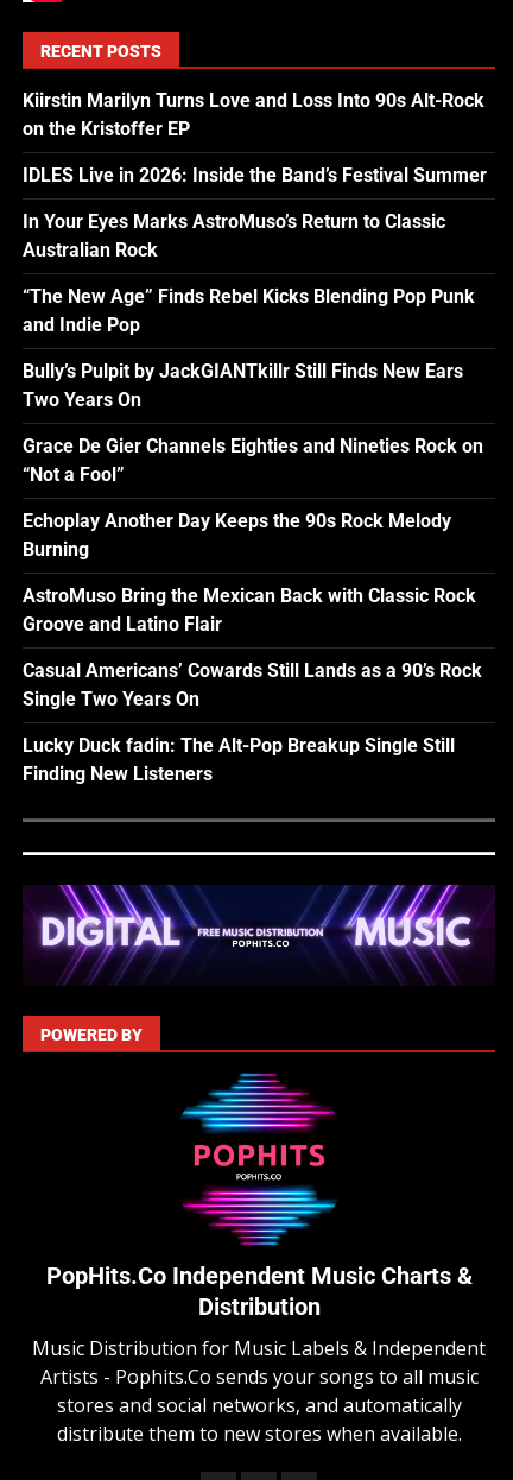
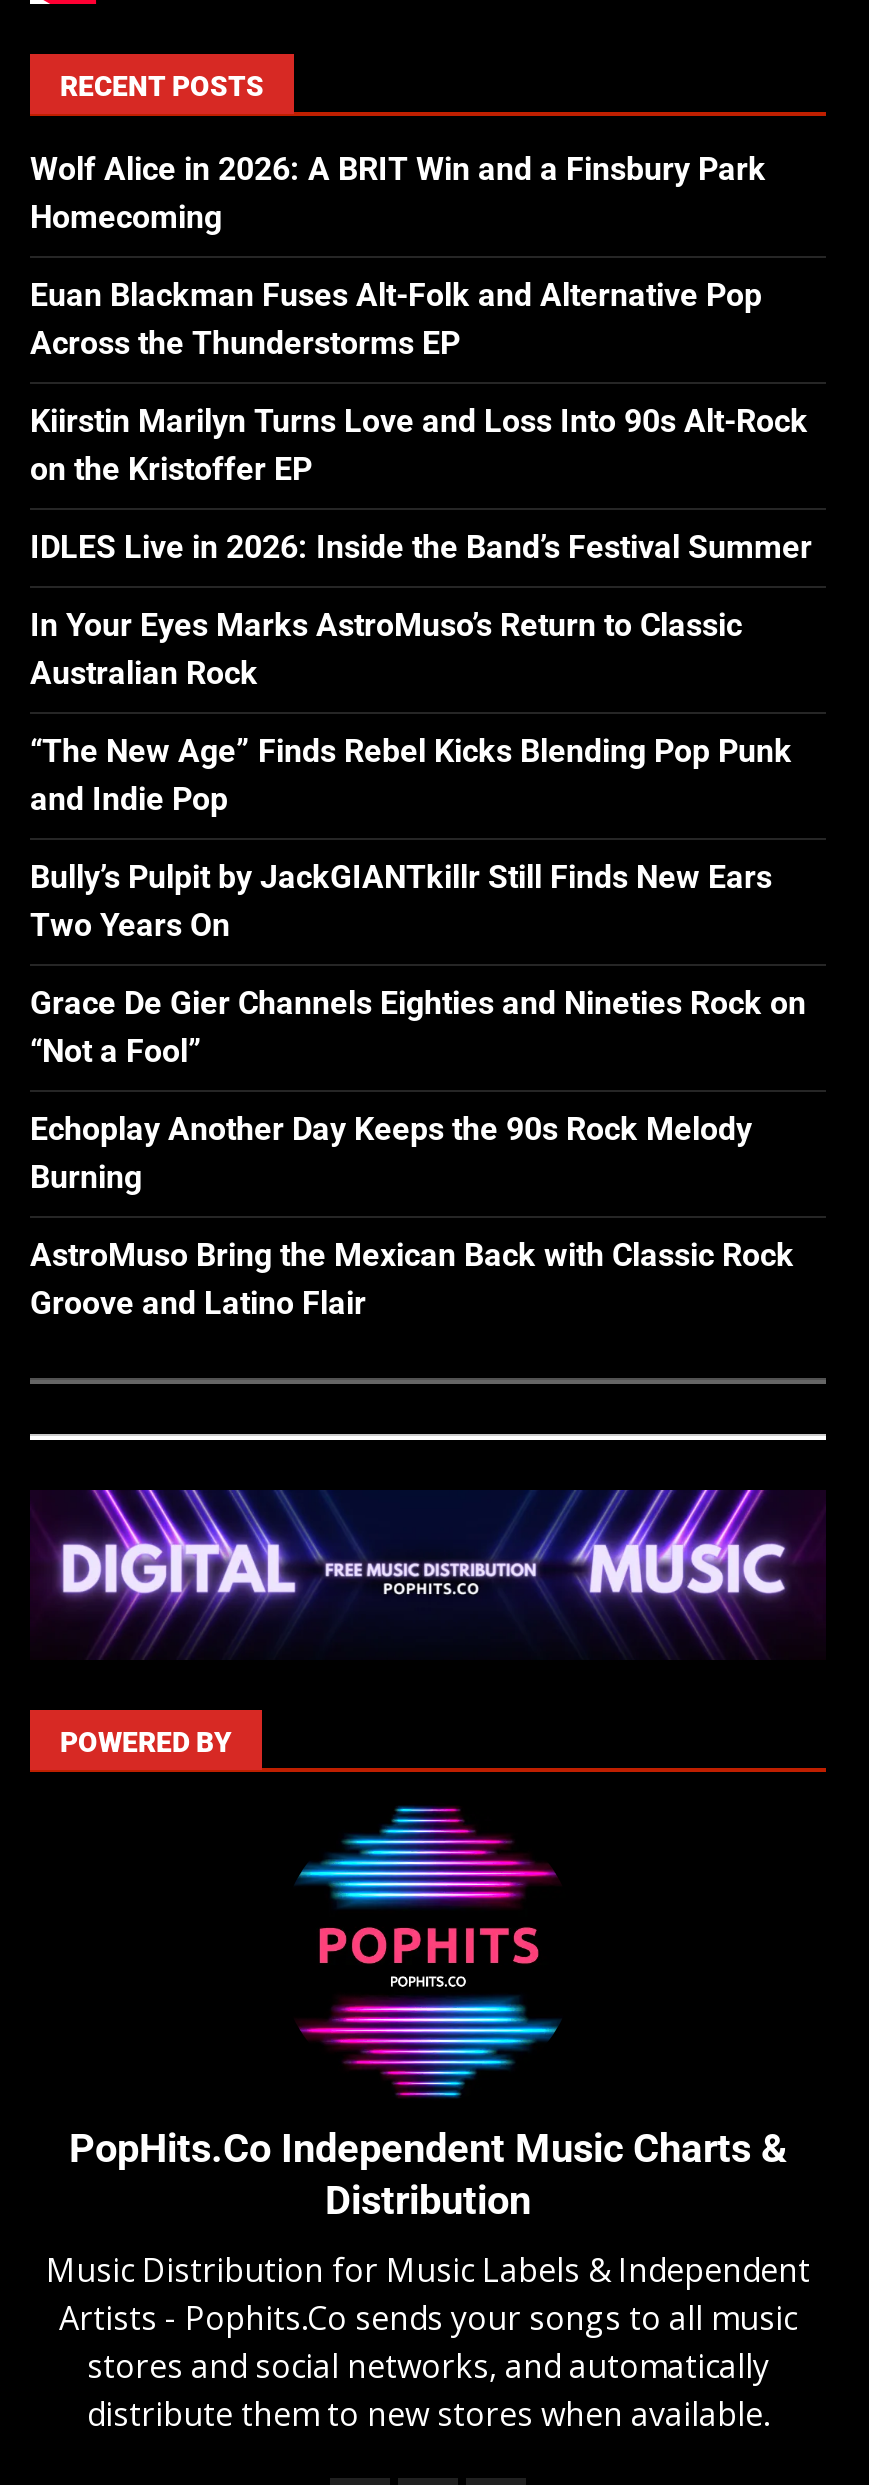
+ Wolf Alice in 2026: A BRIT Win and a Finsbury Park
+ Homecoming
+ Euan Blackman Fuses Alt-Folk and Alternative Pop
+ Across the Thunderstorms EP

moved down: Kiirstin Marilyn Turns Love and Loss Into 90s Alt-Rock | on the Kristoffer EP | IDLES Live in 2026: Inside the Band’s Festival Summer | ... | AstroMuso Bring the Mexican Back with Classic Rock | Groove and Latino Flair

- Casual Americans’ Cowards Still Lands as a 90’s Rock
- Single Two Years On
- Lucky Duck fadin: The Alt-Pop Breakup Single Still
- Finding New Listeners
